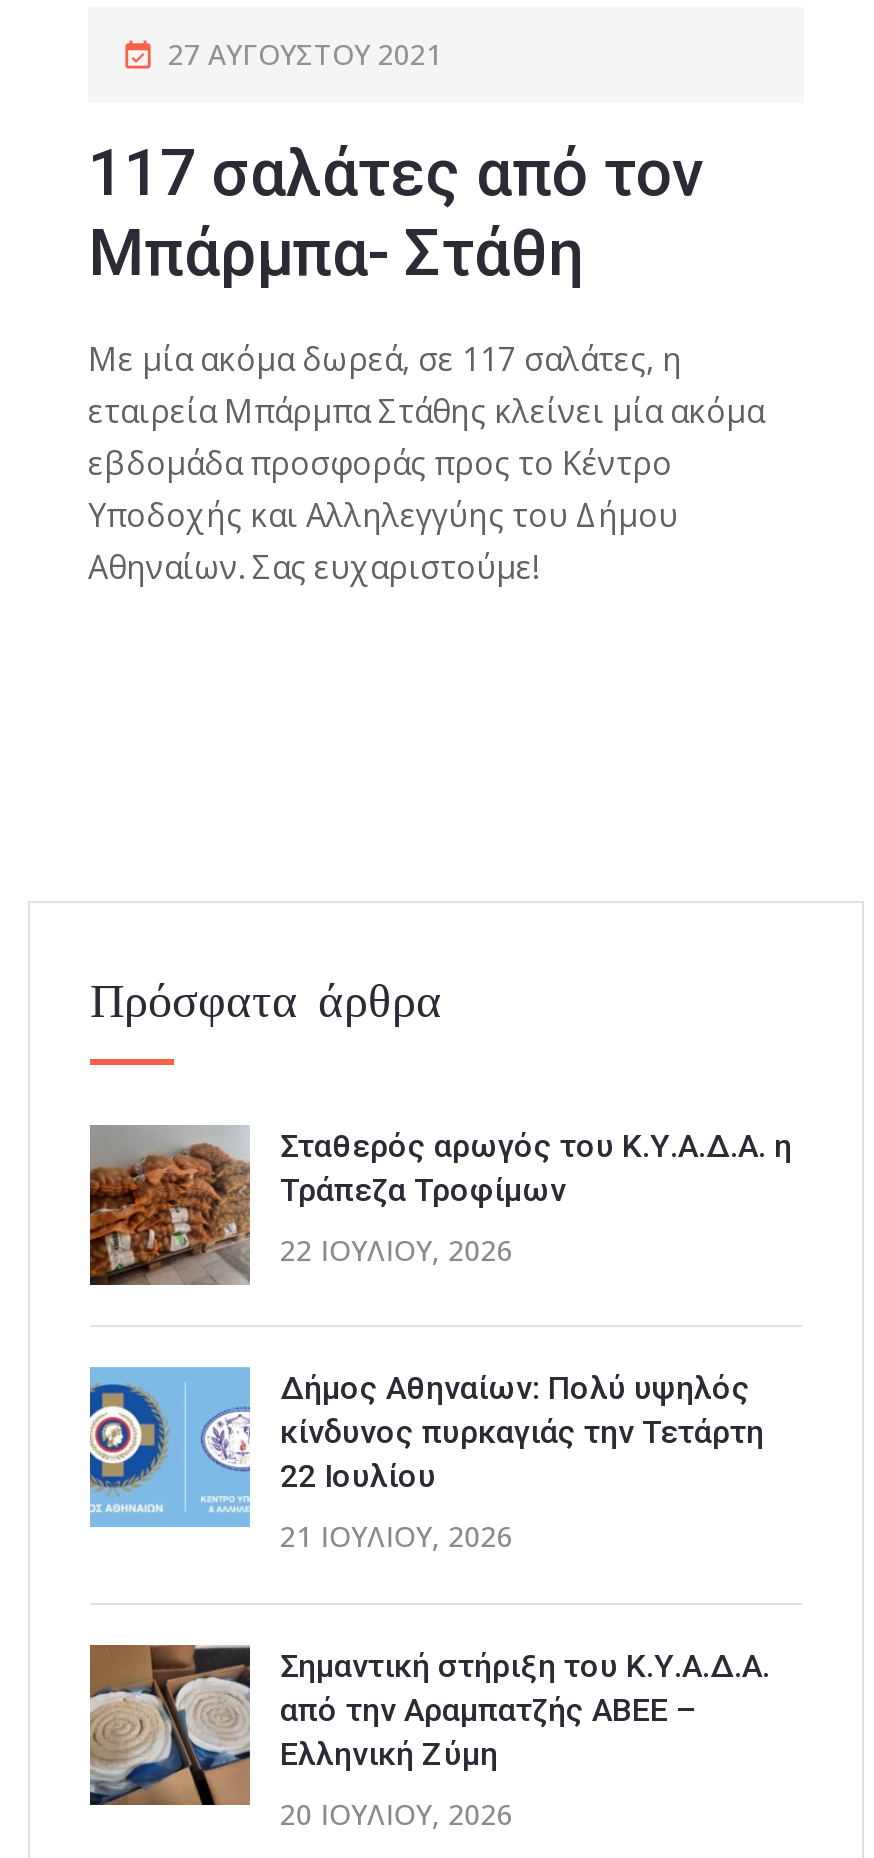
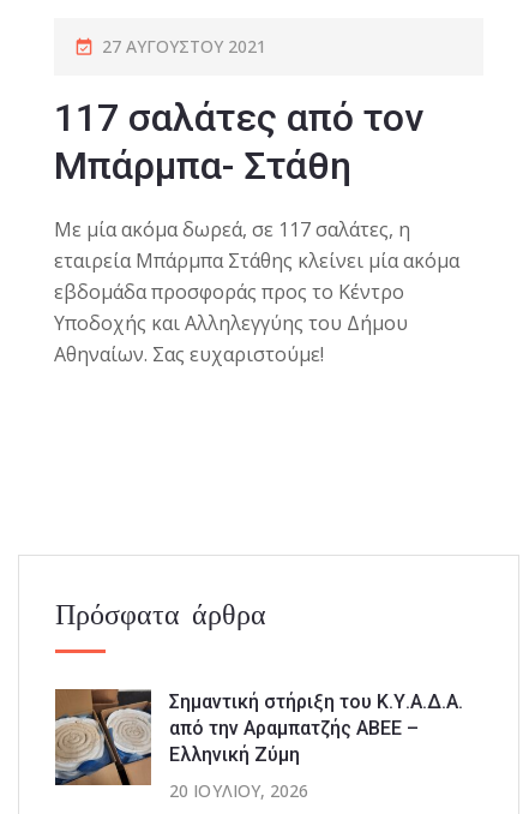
- [image]
- Σταθερός αρωγός του Κ.Υ.Α.Δ.Α. η
- Τράπεζα Τροφίμων
- 22 ΙΟΥΛΊΟΥ, 2026

- [image]
- Δήμος Αθηναίων: Πολύ υψηλός
- κίνδυνος πυρκαγιάς την Τετάρτη
- 22 Ιουλίου
- 21 ΙΟΥΛΊΟΥ, 2026
